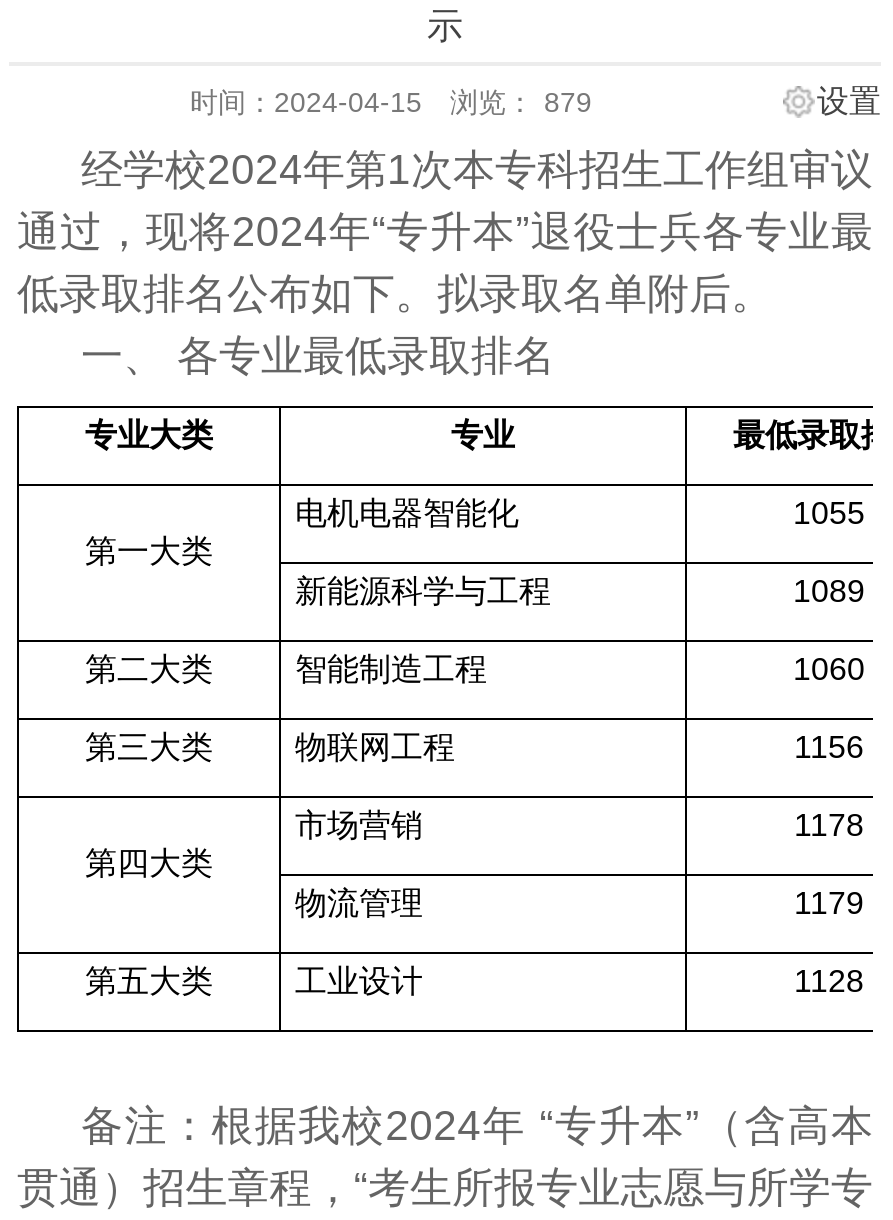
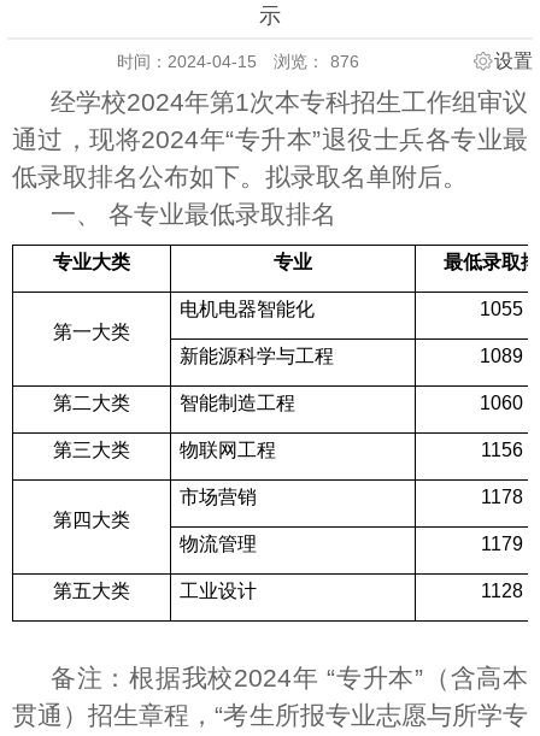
- 时间：2024-04-15 浏览： 879
+ 时间：2024-04-15 浏览： 876
